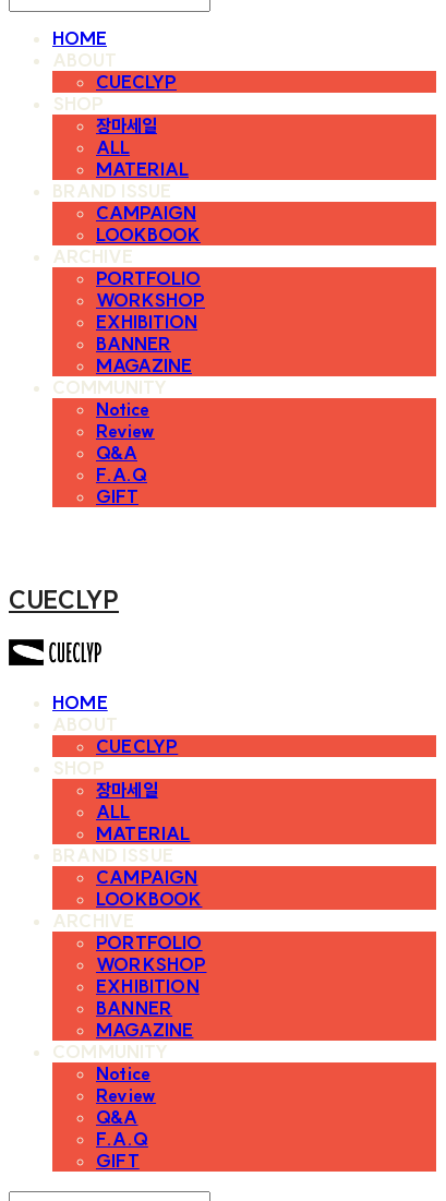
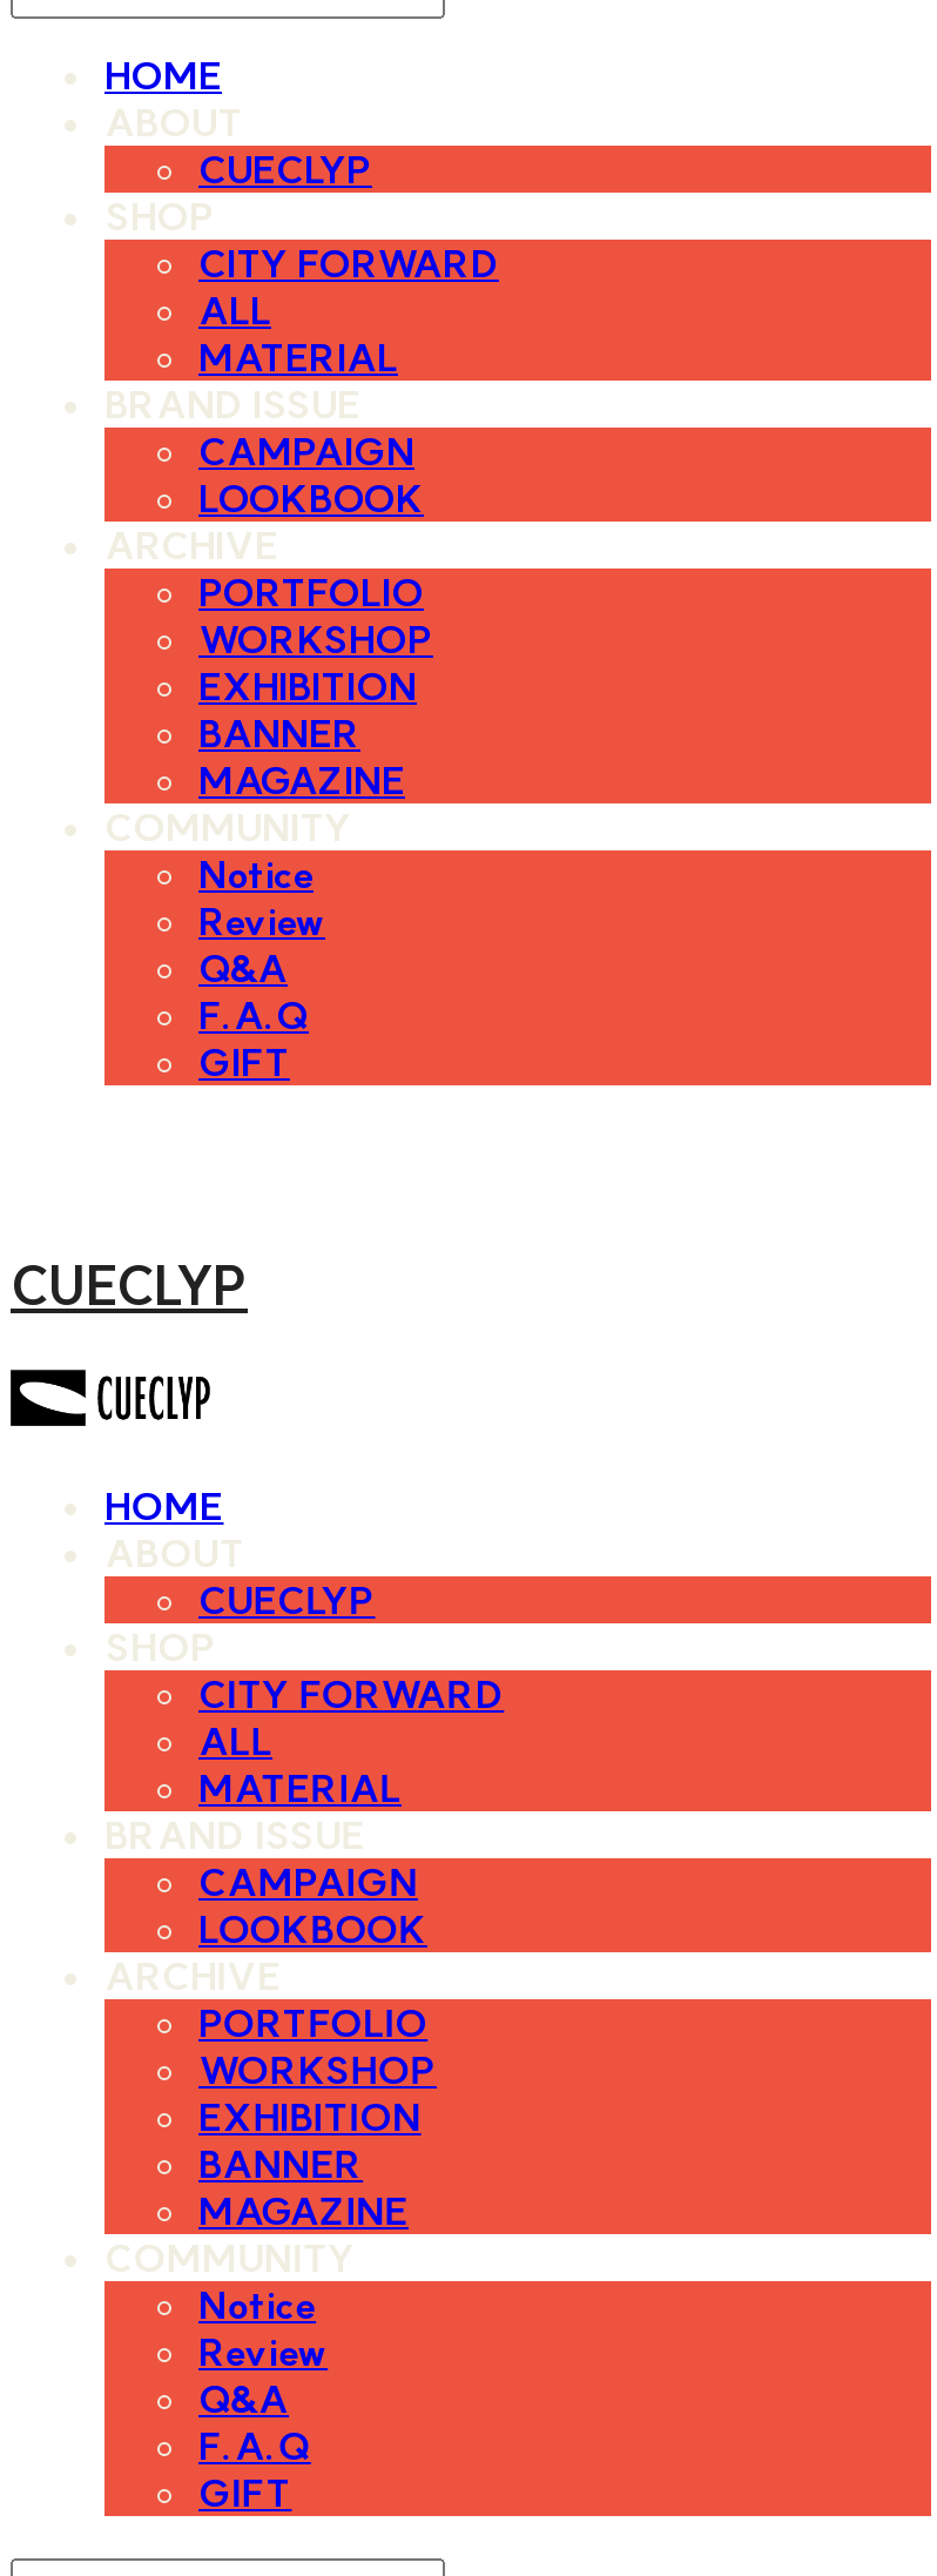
- 장마세일
+ CITY FORWARD

- 장마세일
+ CITY FORWARD
